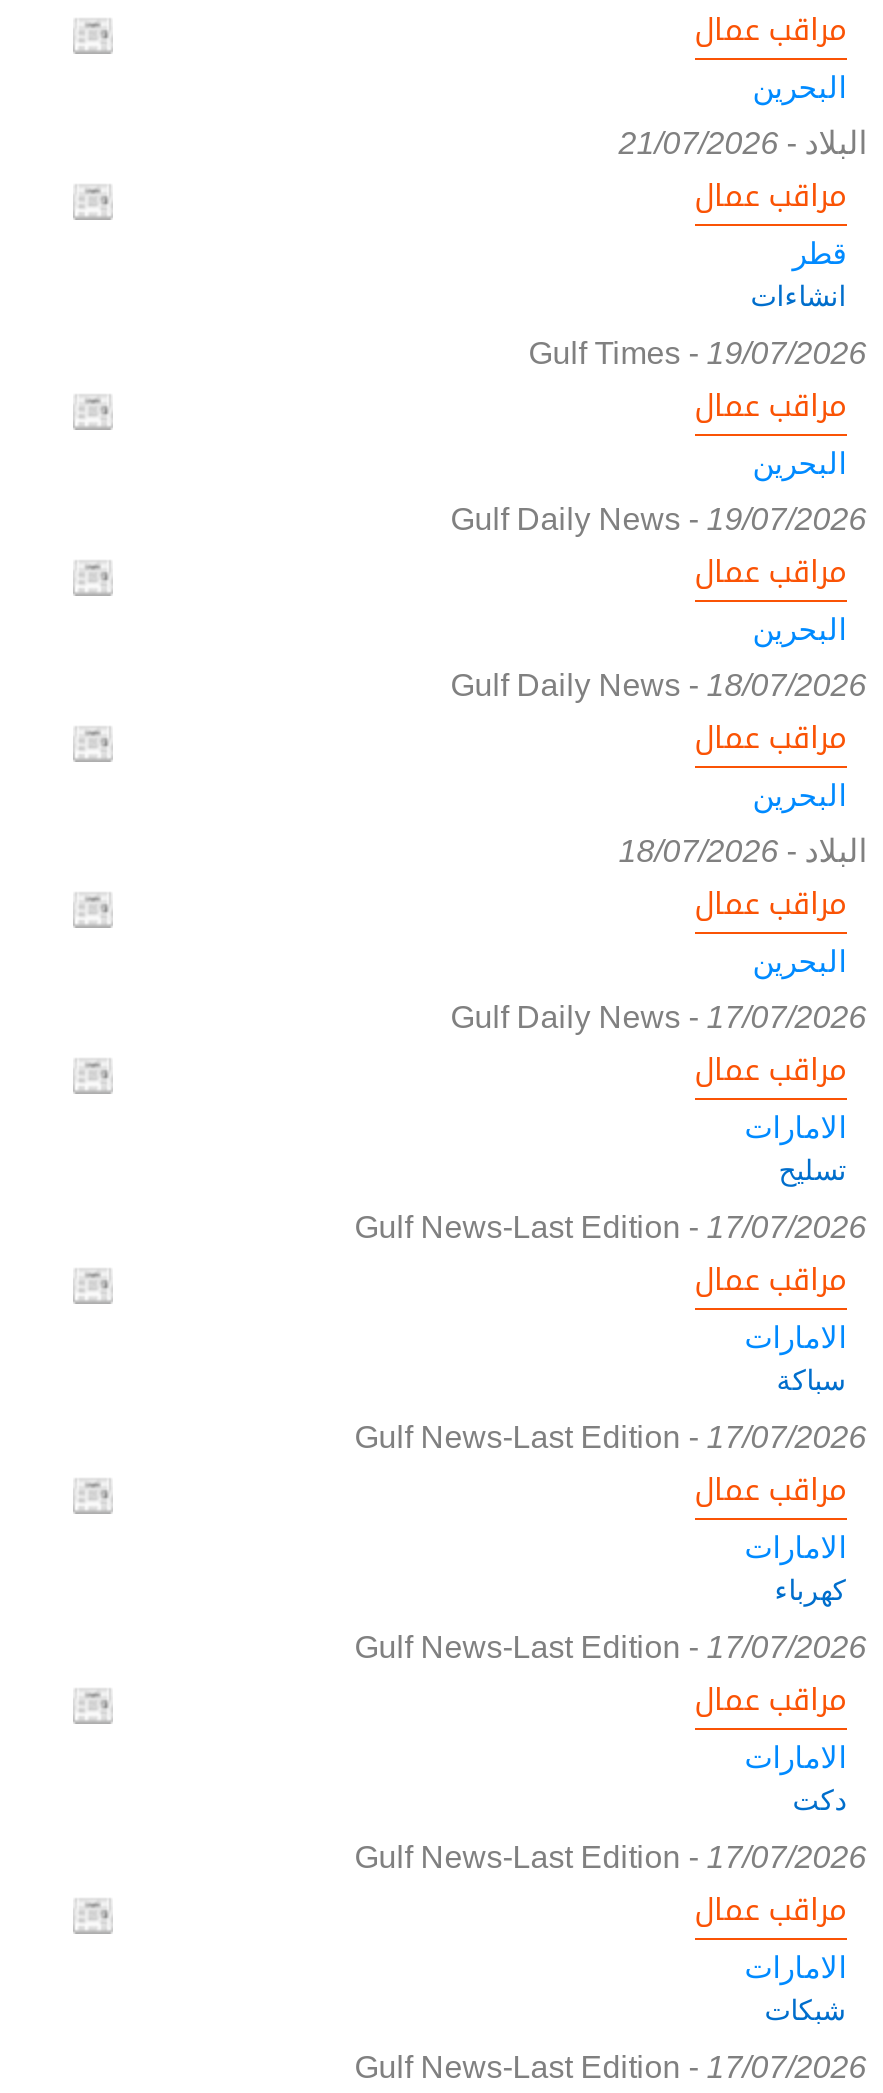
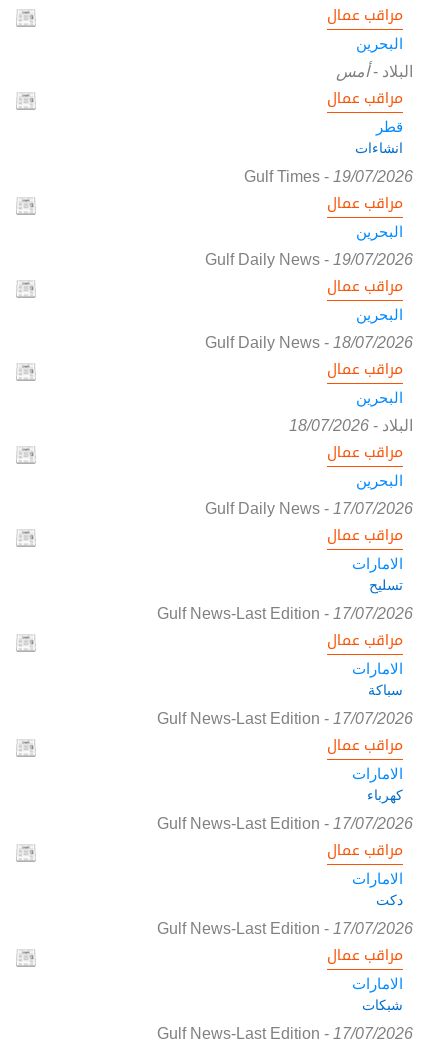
- البلاد - 21/07/2026
+ البلاد - أمس
